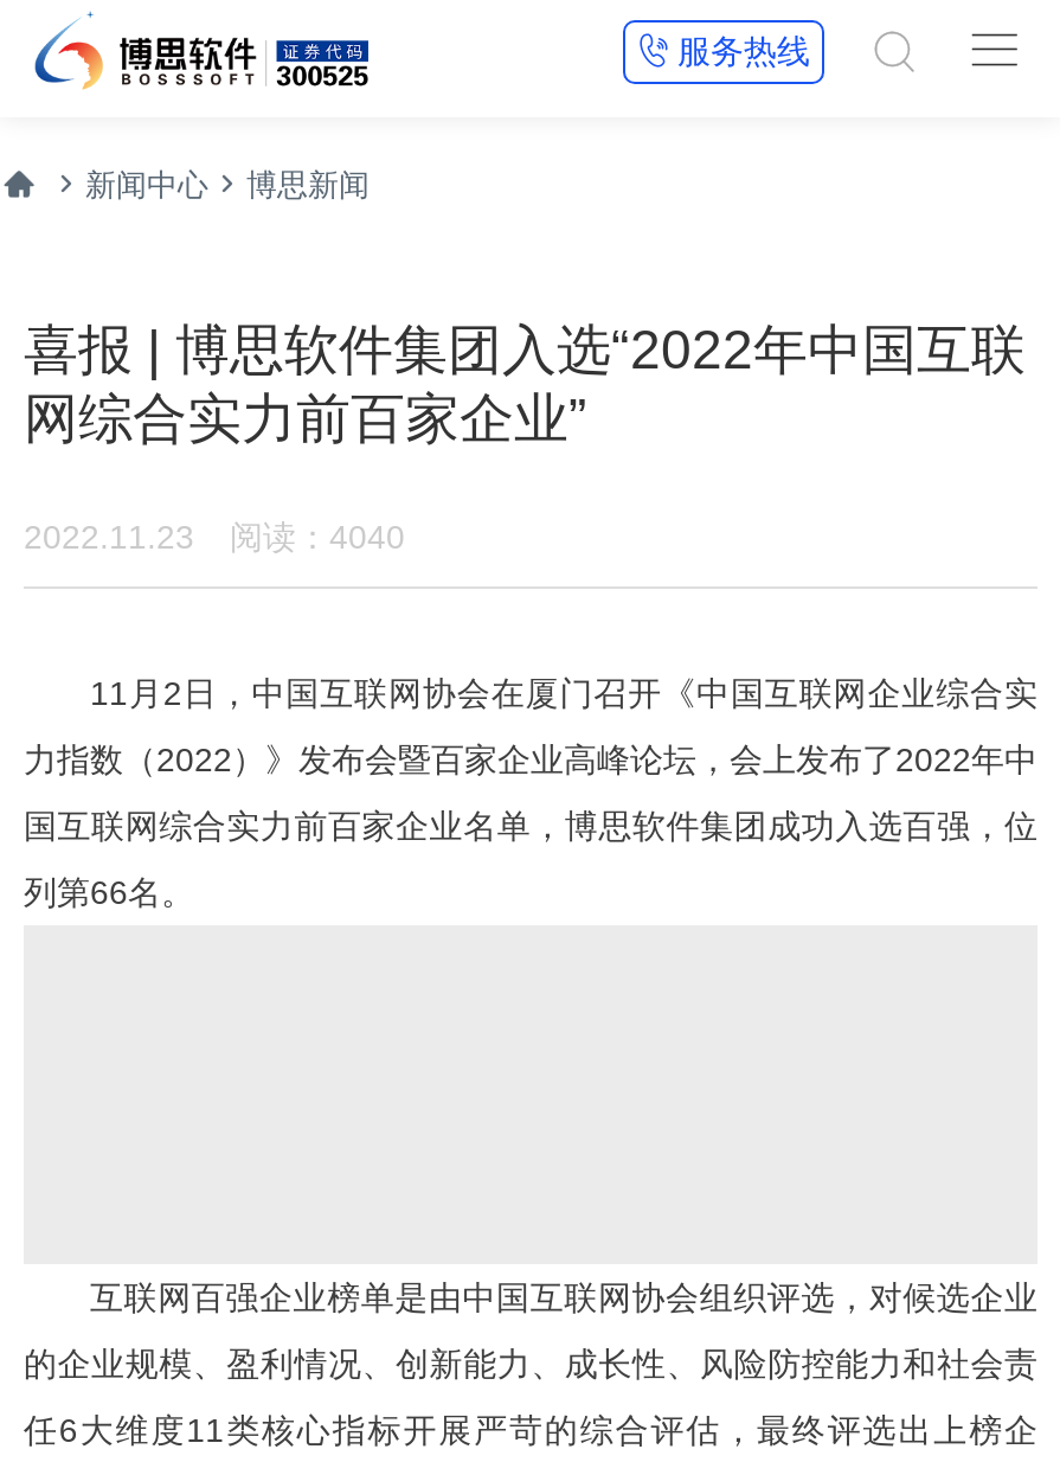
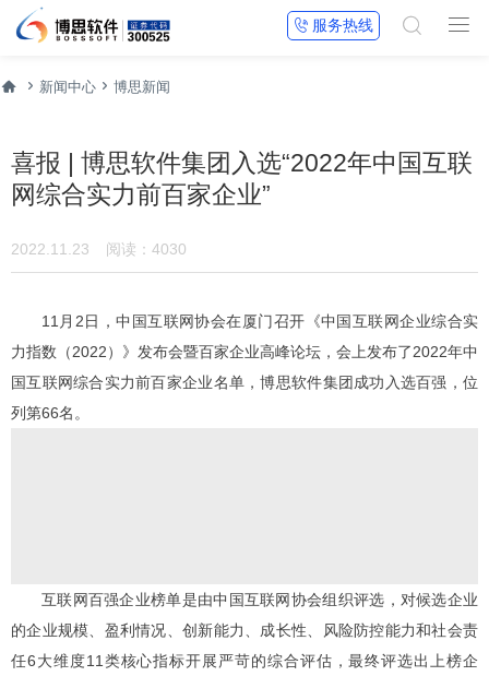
- 2022.11.23 阅读：4040
+ 2022.11.23 阅读：4030
